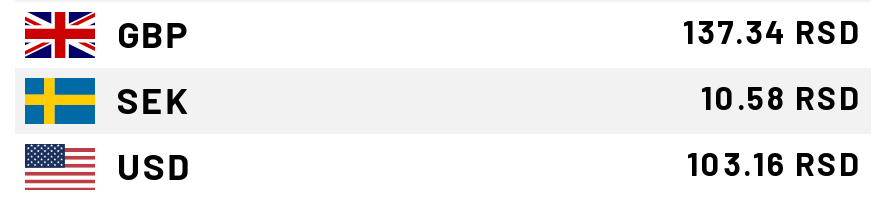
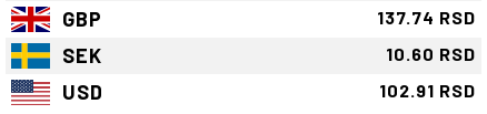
- 137.34 RSD
+ 137.74 RSD

- 10.58 RSD
+ 10.60 RSD

- 103.16 RSD
+ 102.91 RSD
